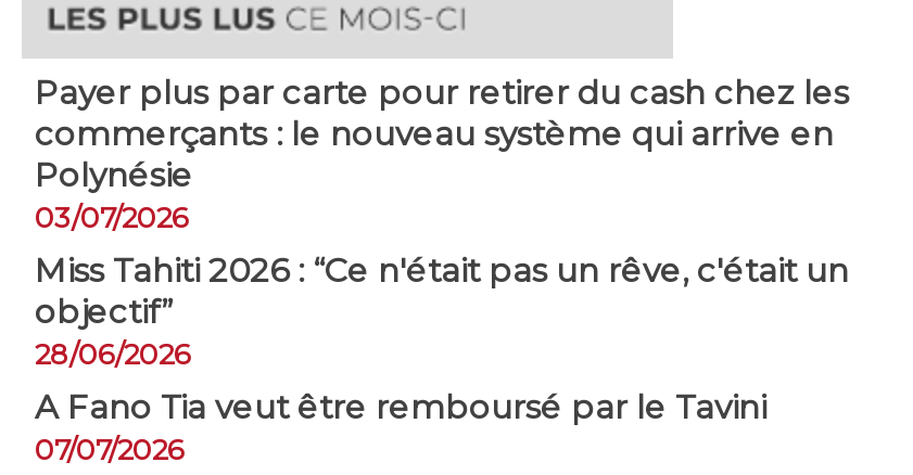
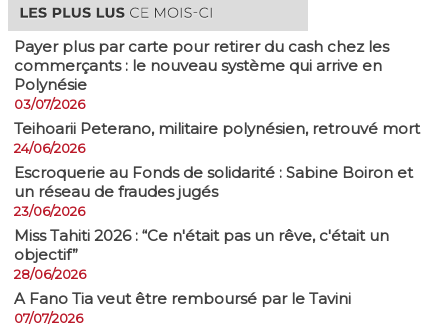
+ Teihoarii Peterano, militaire polynésien, retrouvé mort
+ 24/06/2026
+ Escroquerie au Fonds de solidarité : Sabine Boiron et
+ un réseau de fraudes jugés
+ 23/06/2026
